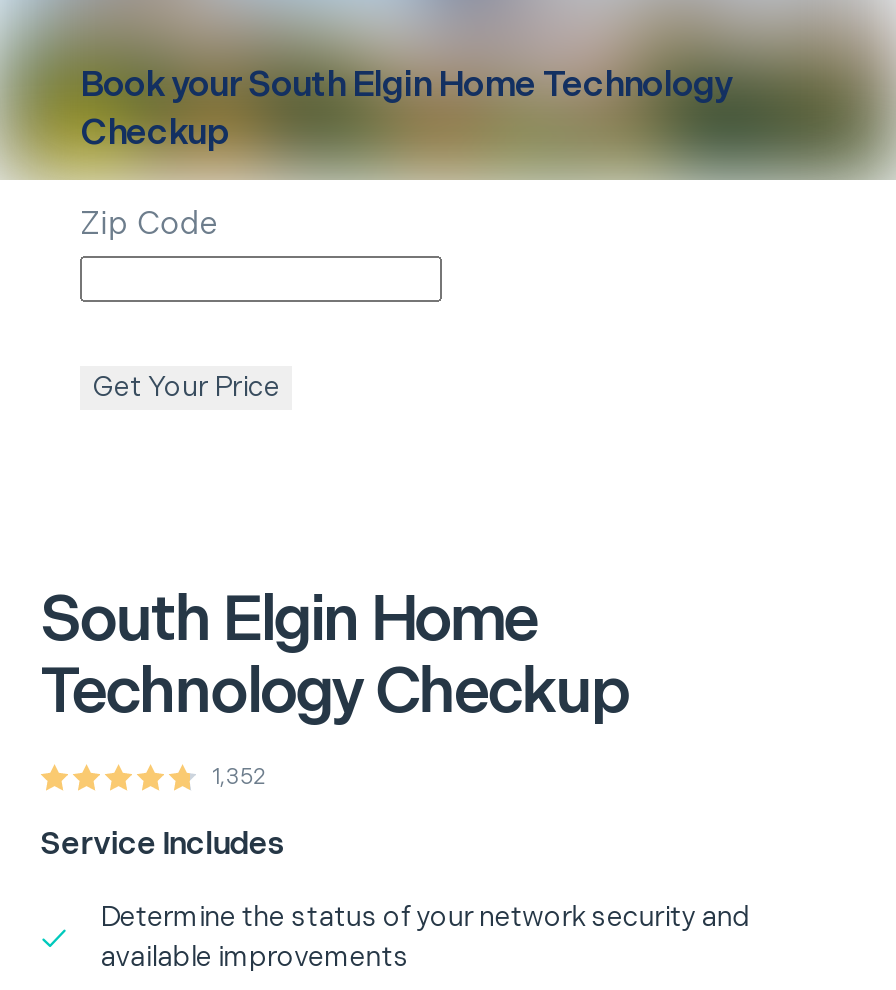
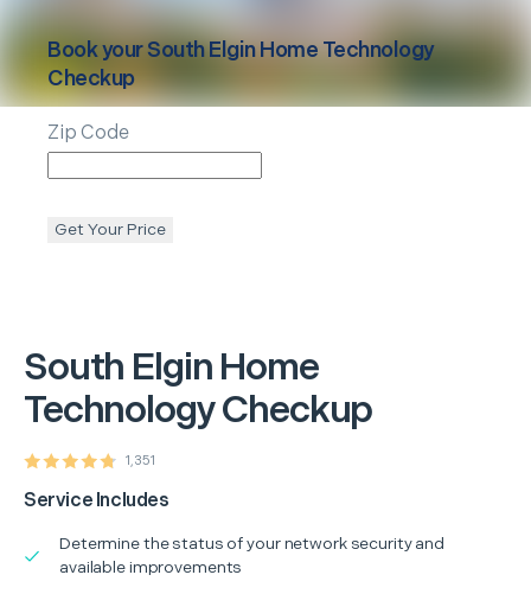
- 1,352
+ 1,351
